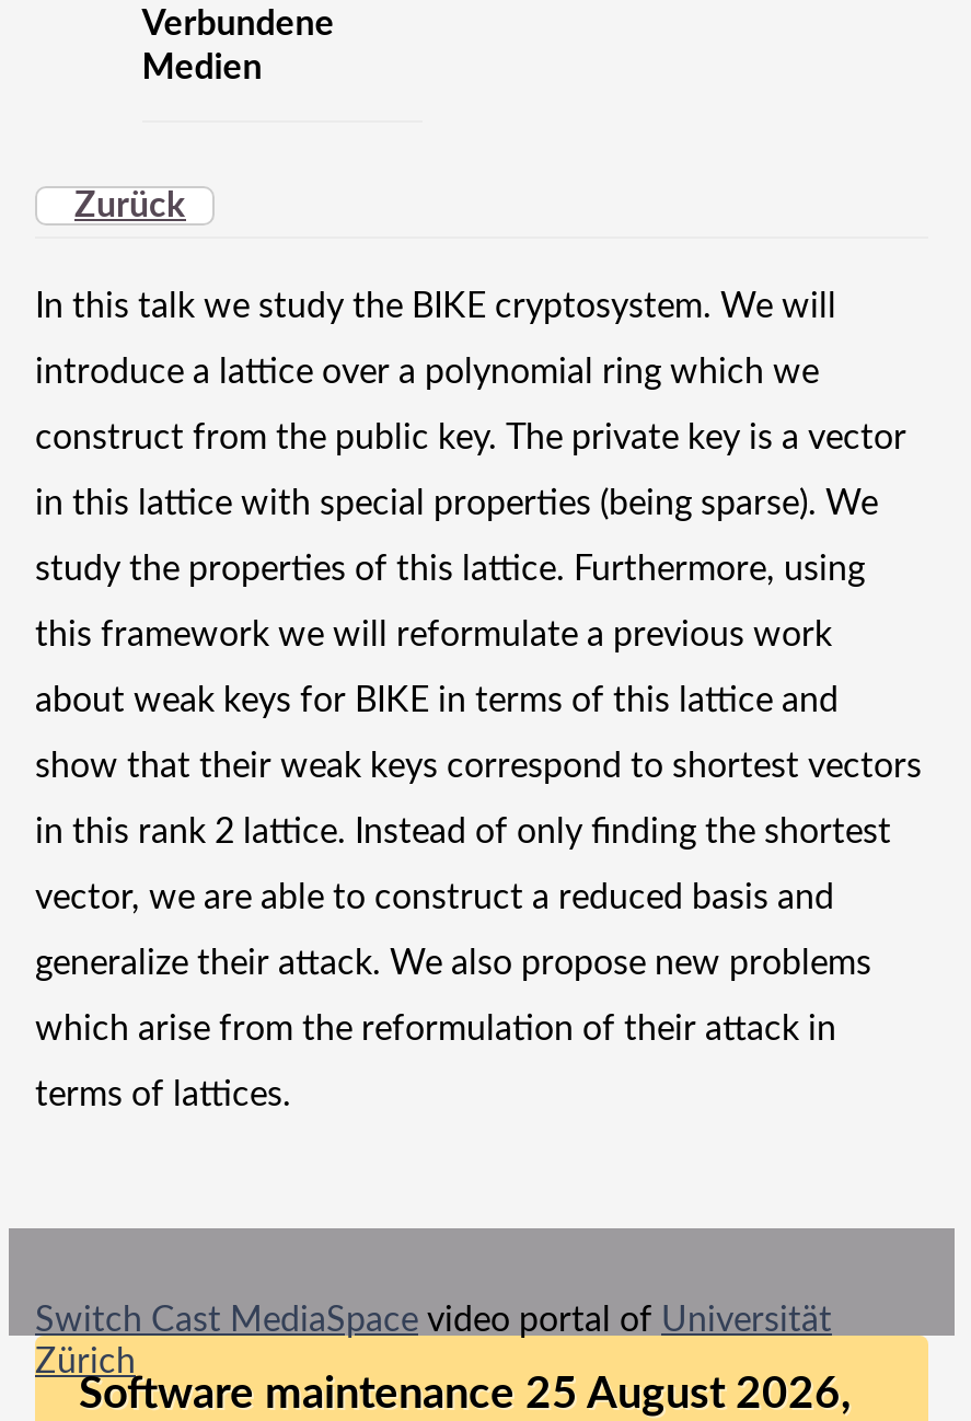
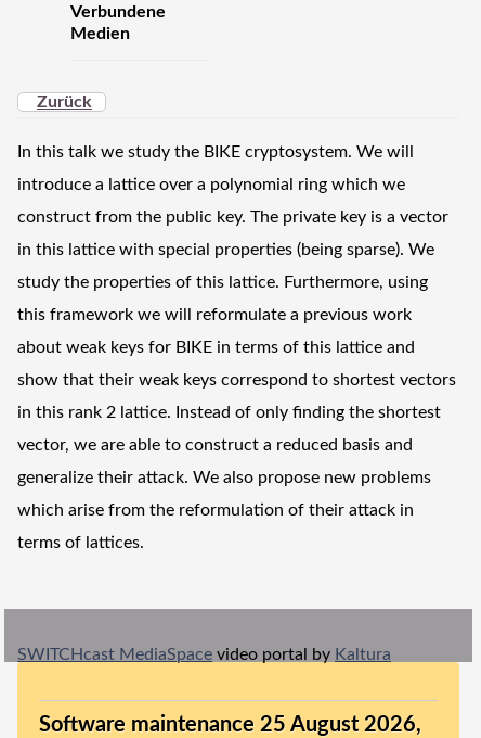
- Switch Cast MediaSpace video portal of Universität
- Zürich
+ SWITCHcast MediaSpace video portal by Kaltura
